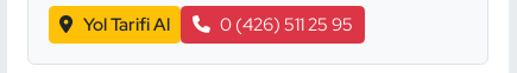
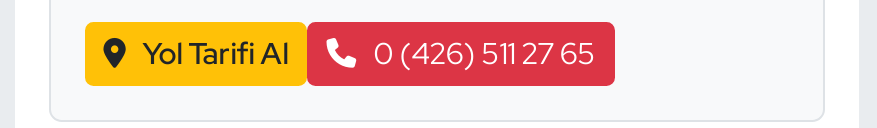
- 0 (426) 511 25 95
+ 0 (426) 511 27 65
